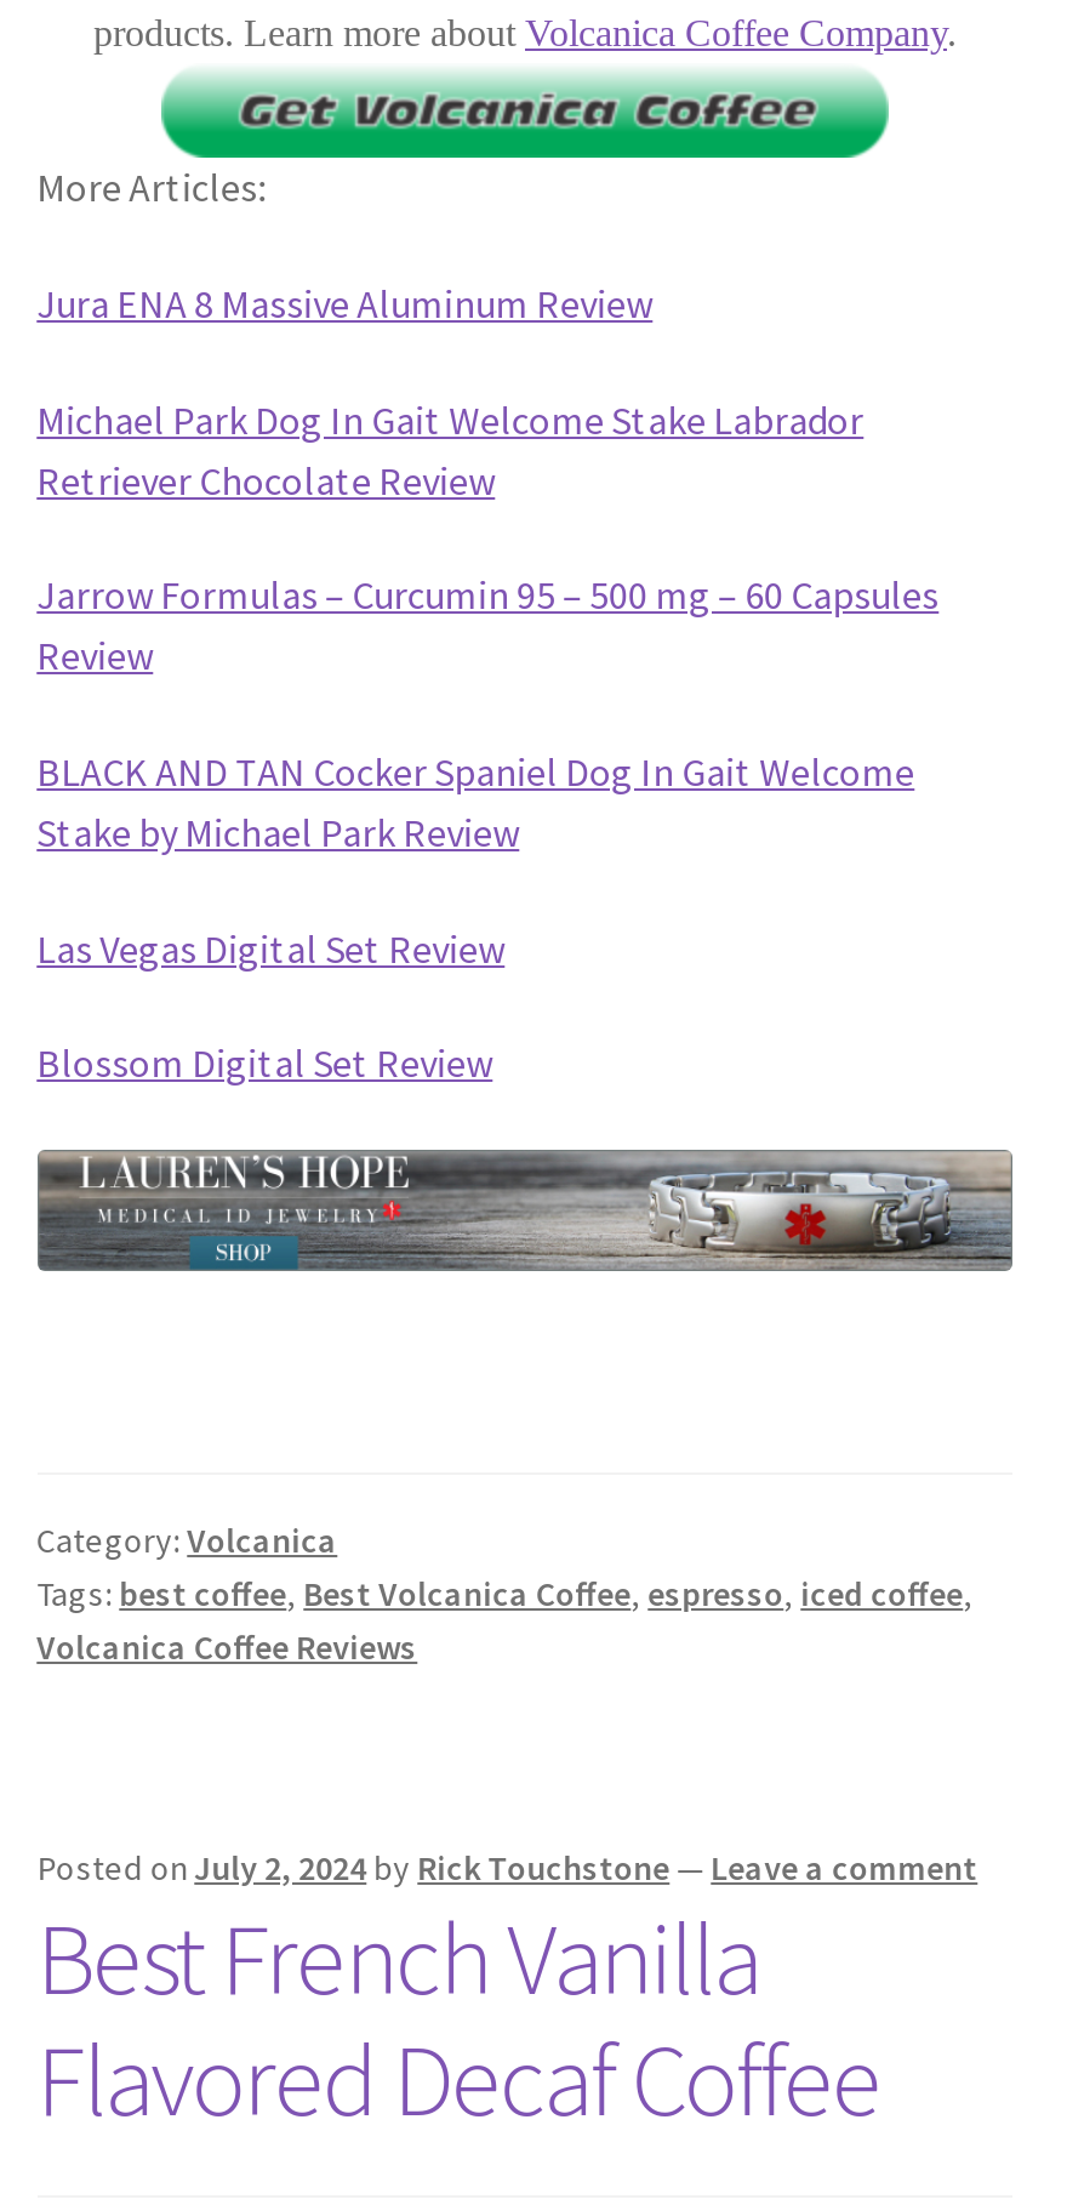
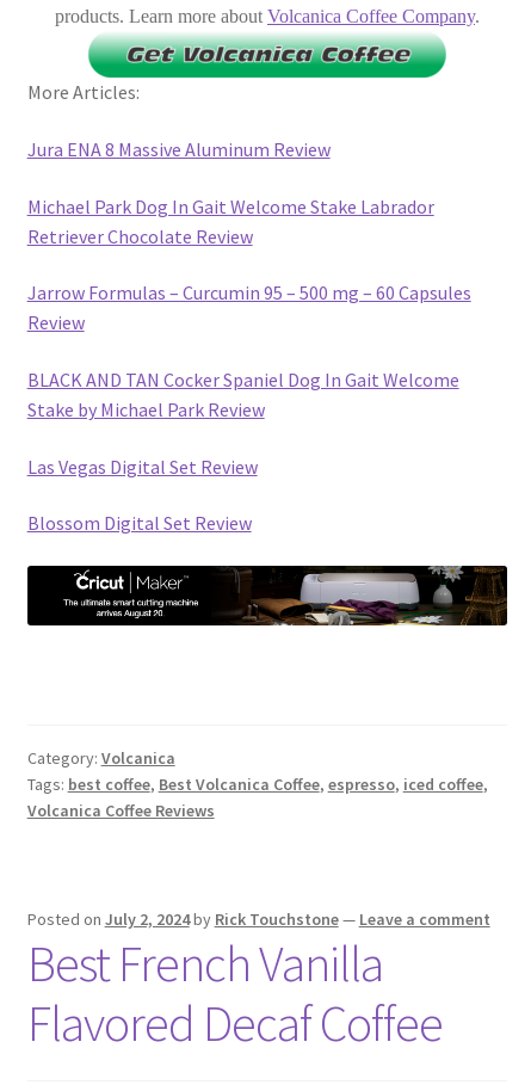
- [image]
+ [image]
